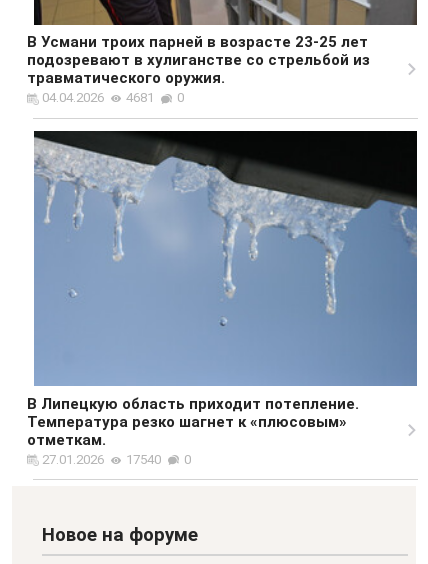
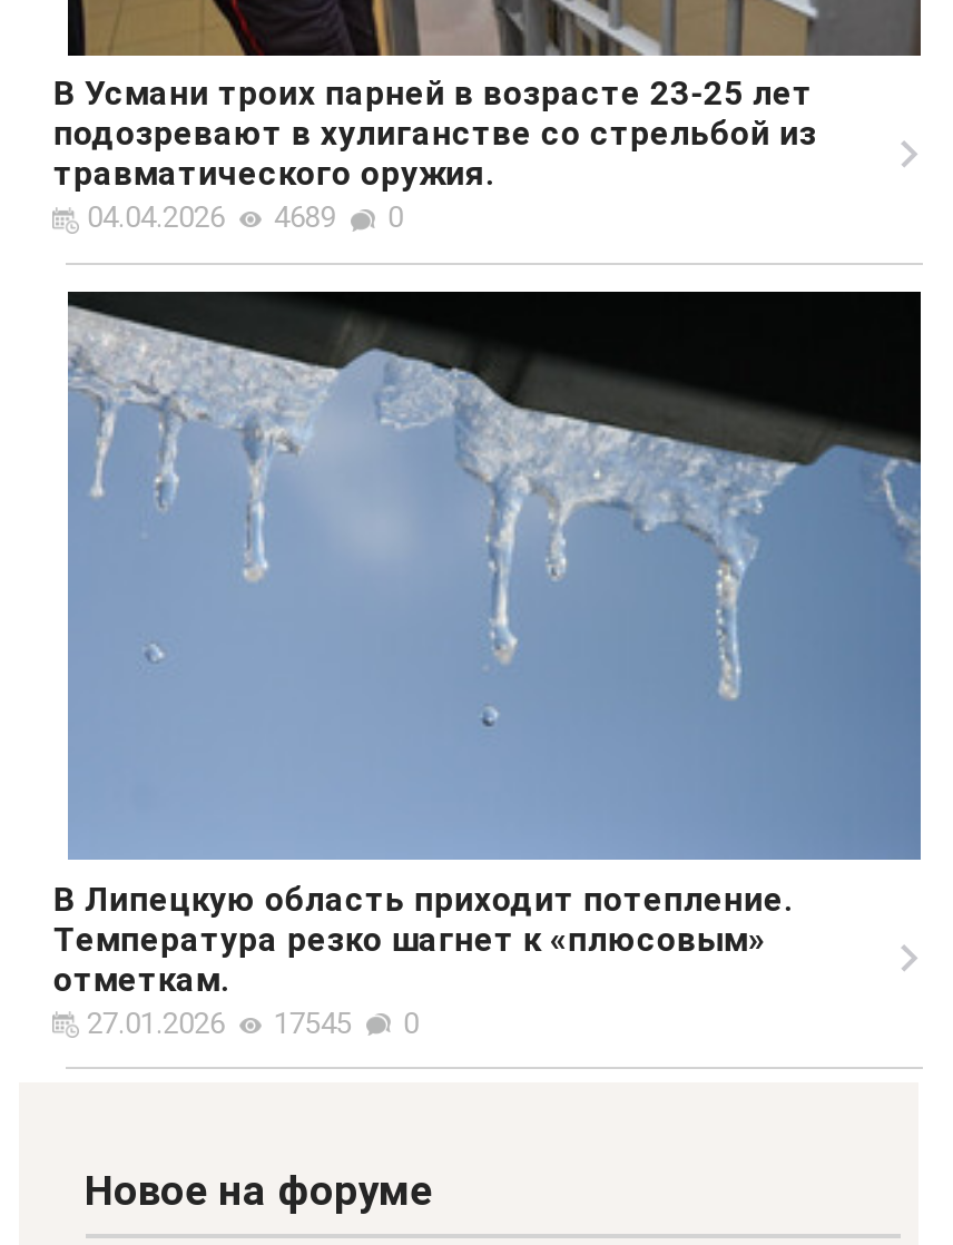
- 04.04.2026 4681 0
+ 04.04.2026 4689 0

- 27.01.2026 17540 0
+ 27.01.2026 17545 0
